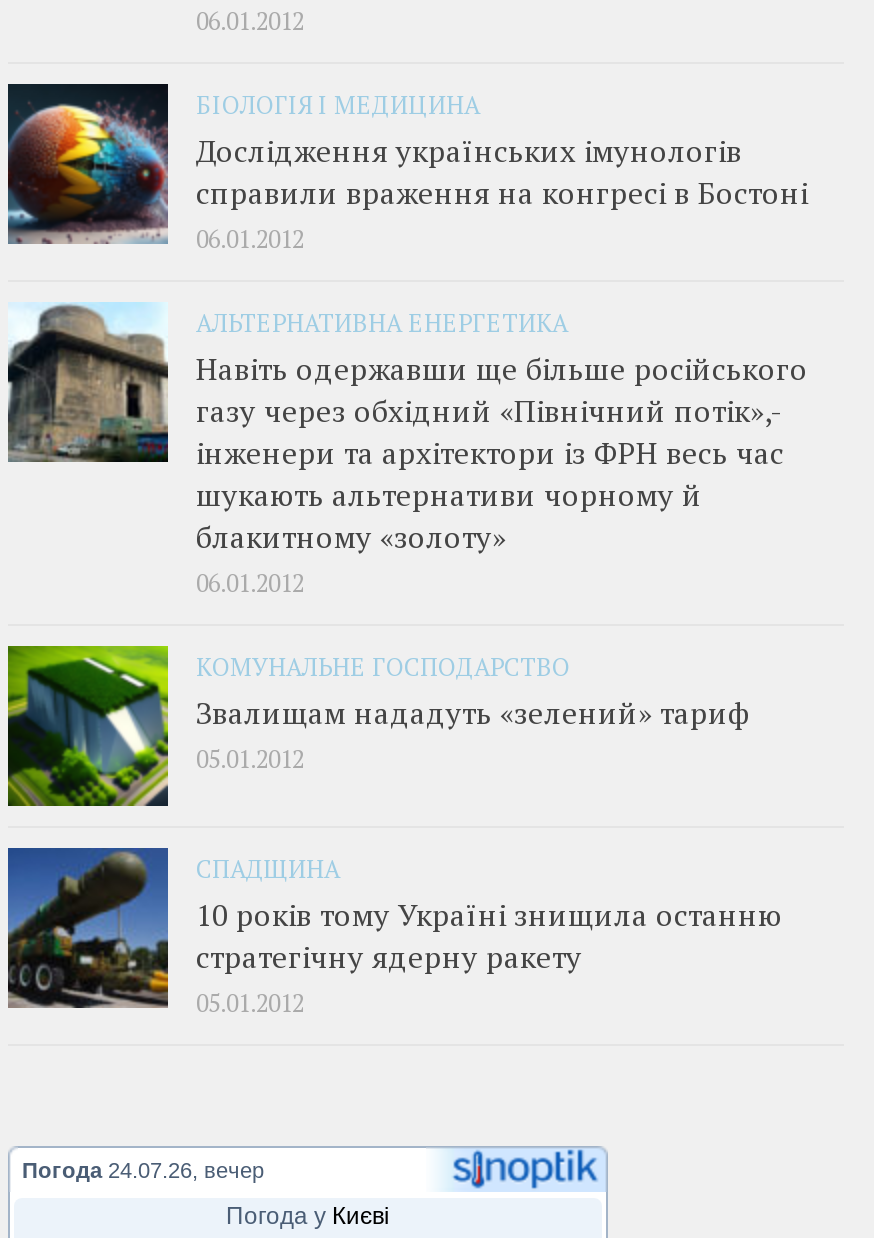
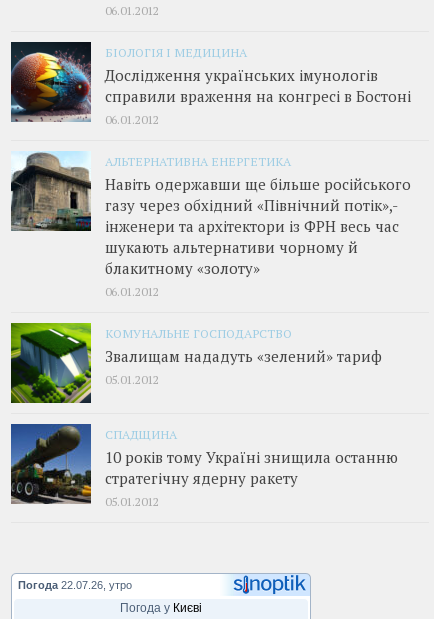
- Погода 24.07.26, вечер
+ Погода 22.07.26, утро
